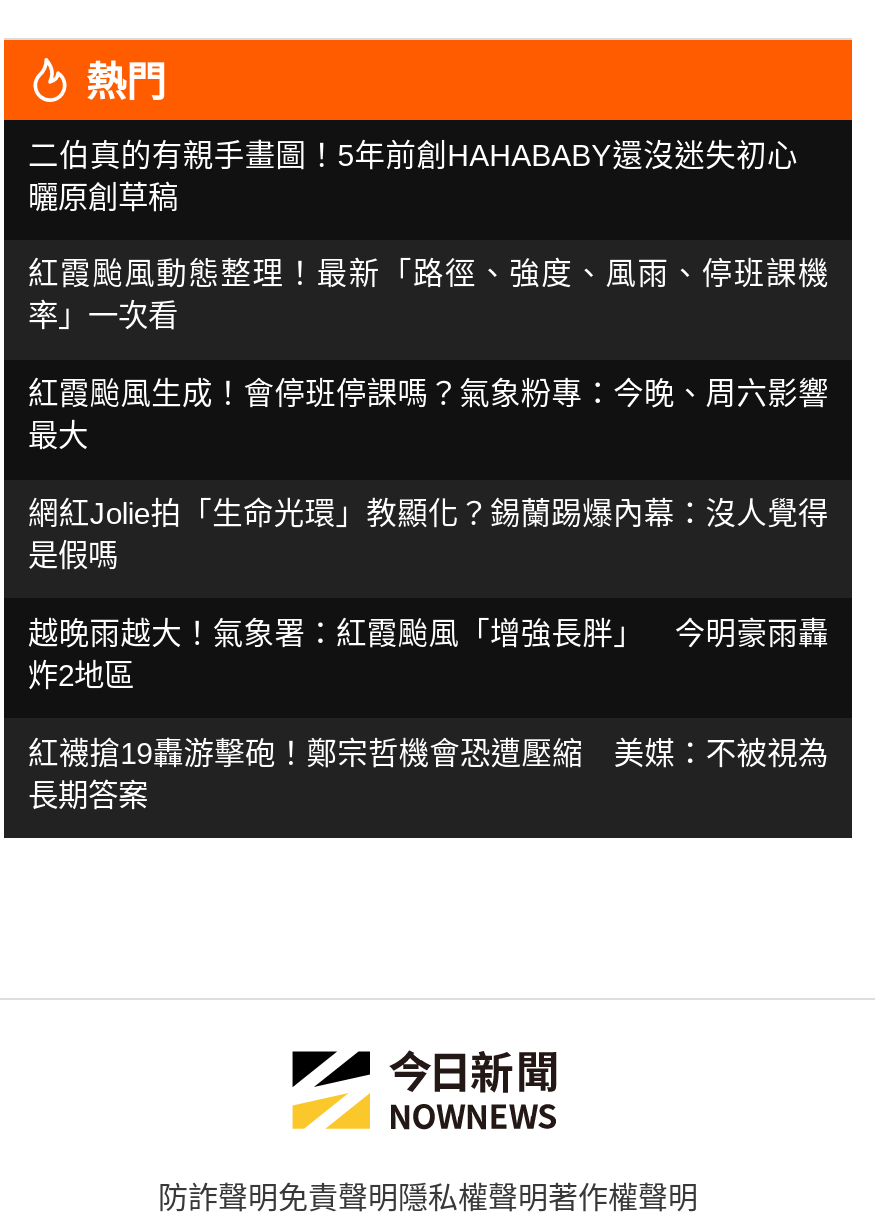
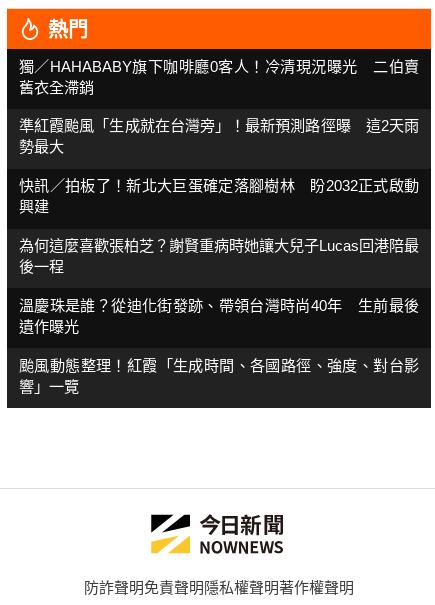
- 二伯真的有親手畫圖！5年前創HAHABABY還沒迷失初心
- 曬原創草稿
+ 獨／HAHABABY旗下咖啡廳0客人！冷清現況曝光 二伯賣
+ 舊衣全滯銷

- 紅霞颱風動態整理！最新「路徑、強度、風雨、停班課機
- 率」一次看
+ 準紅霞颱風「生成就在台灣旁」！最新預測路徑曝 這2天雨
+ 勢最大

- 紅霞颱風生成！會停班停課嗎？氣象粉專：今晚、周六影響
- 最大
+ 快訊／拍板了！新北大巨蛋確定落腳樹林 盼2032正式啟動
+ 興建

- 網紅Jolie拍「生命光環」教顯化？錫蘭踢爆內幕：沒人覺得
- 是假嗎
+ 為何這麼喜歡張柏芝？謝賢重病時她讓大兒子Lucas回港陪最
+ 後一程

- 越晚雨越大！氣象署：紅霞颱風「增強長胖」 今明豪雨轟
- 炸2地區
+ 溫慶珠是誰？從迪化街發跡、帶領台灣時尚40年 生前最後
+ 遺作曝光

- 紅襪搶19轟游擊砲！鄭宗哲機會恐遭壓縮 美媒：不被視為
- 長期答案
+ 颱風動態整理！紅霞「生成時間、各國路徑、強度、對台影
+ 響」一覽
